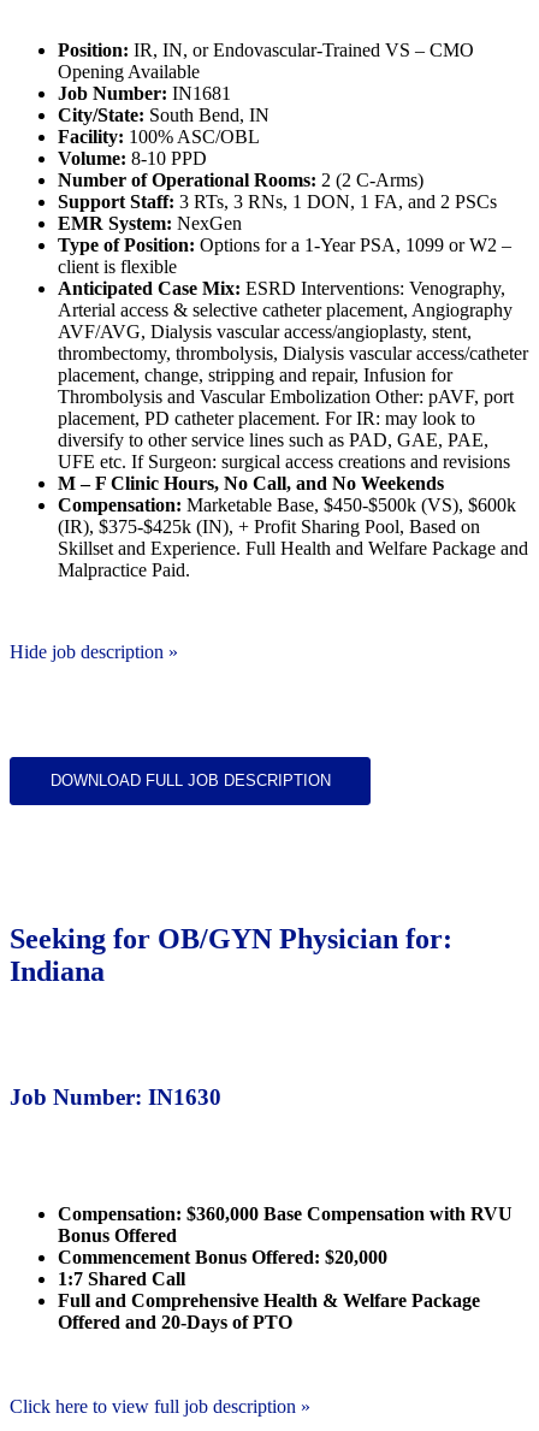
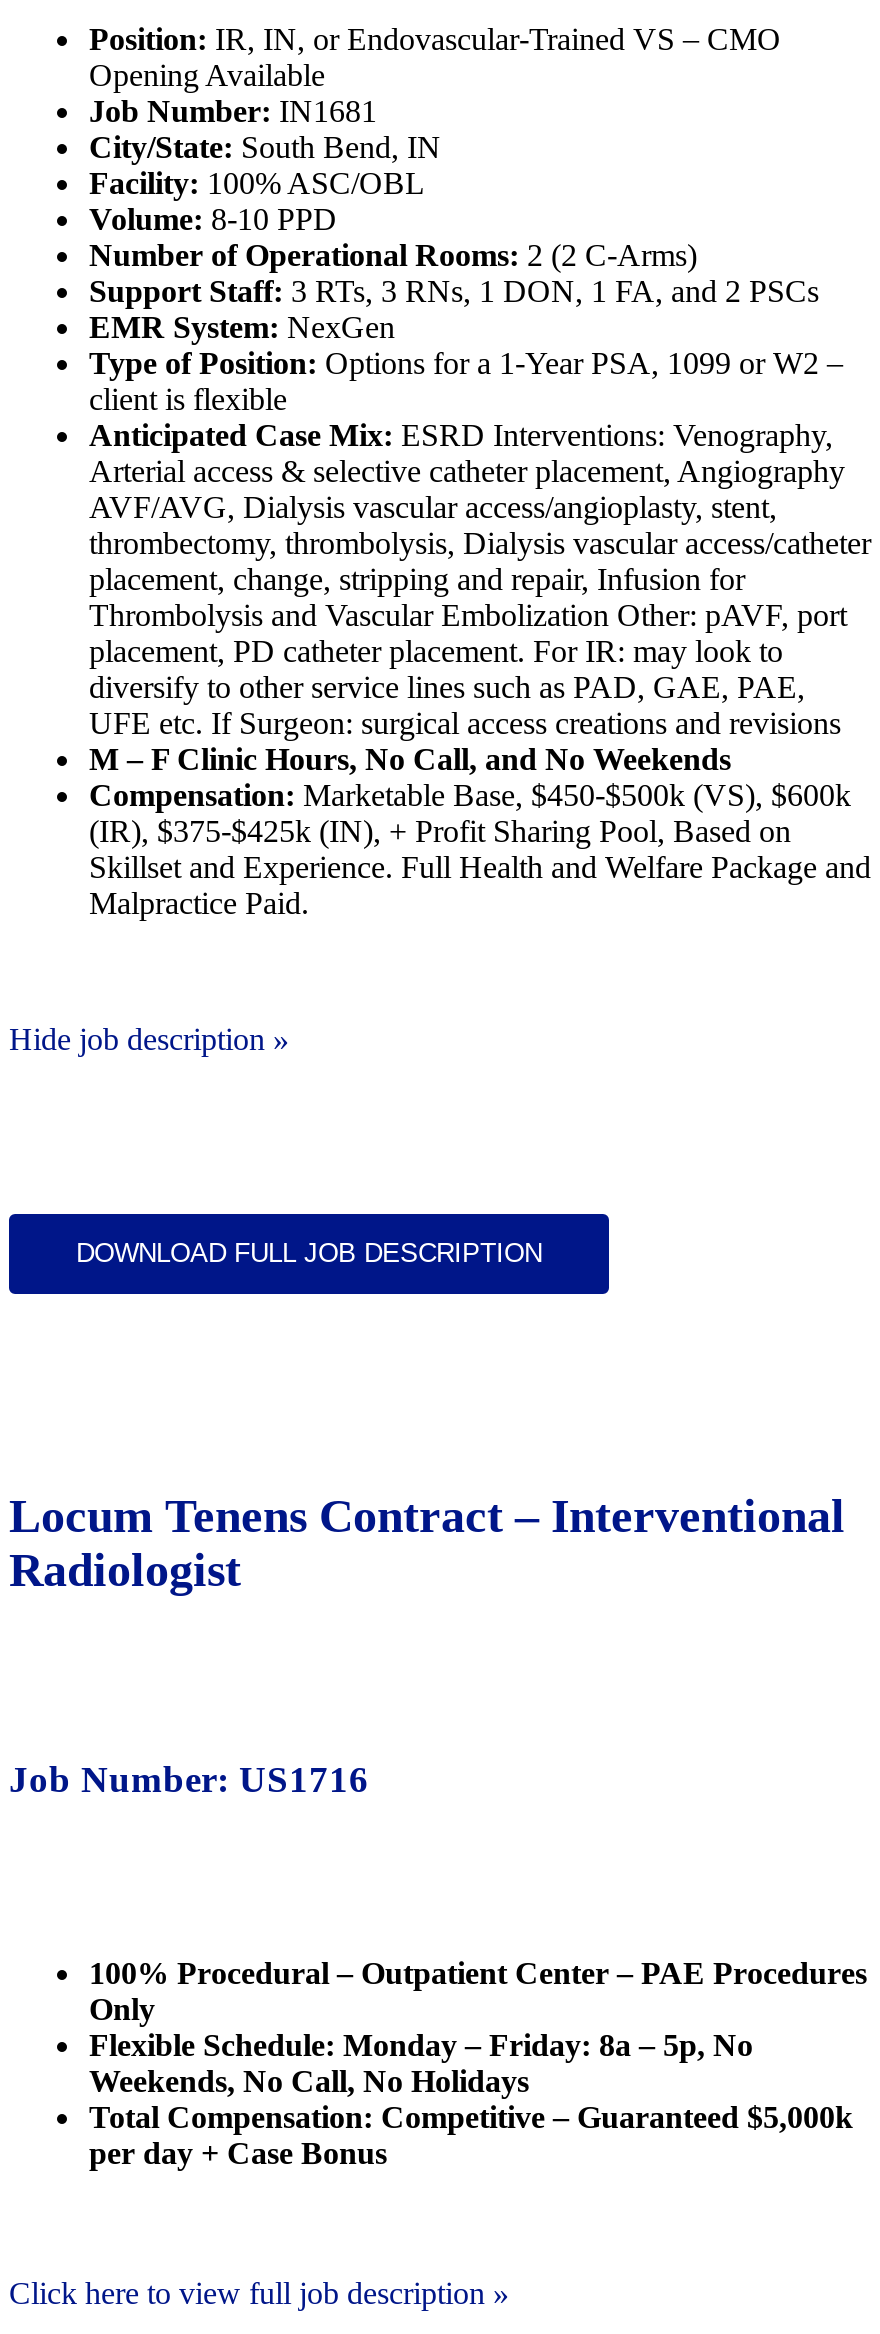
- Seeking for OB/GYN Physician for:
- Indiana
+ Locum Tenens Contract – Interventional
+ Radiologist

- Job Number: IN1630
+ Job Number: US1716

- Compensation: $360,000 Base Compensation with RVU
- Bonus Offered
- Commencement Bonus Offered: $20,000
- 1:7 Shared Call
- Full and Comprehensive Health & Welfare Package
- Offered and 20-Days of PTO
+ 100% Procedural – Outpatient Center – PAE Procedures
+ Only
+ Flexible Schedule: Monday – Friday: 8a – 5p, No
+ Weekends, No Call, No Holidays
+ Total Compensation: Competitive – Guaranteed $5,000k
+ per day + Case Bonus
